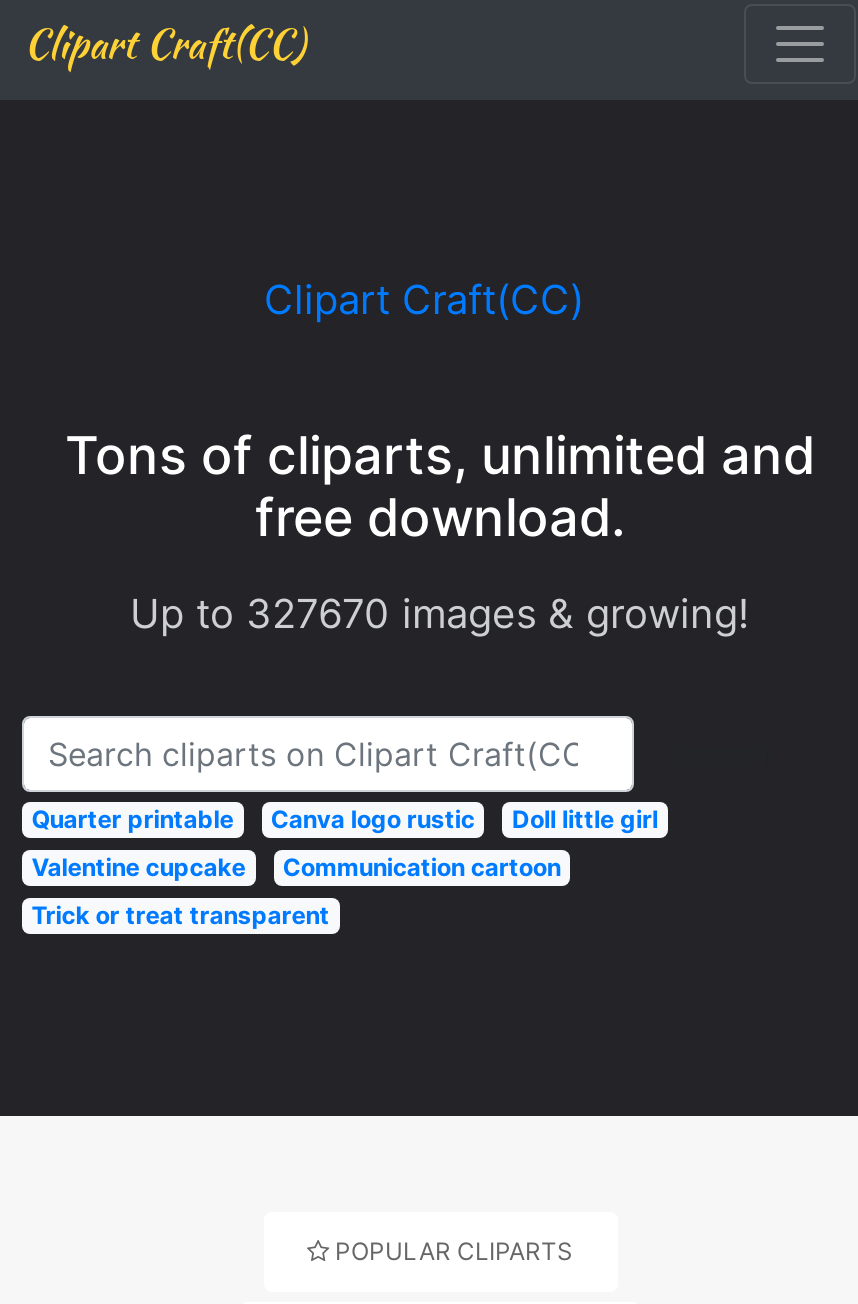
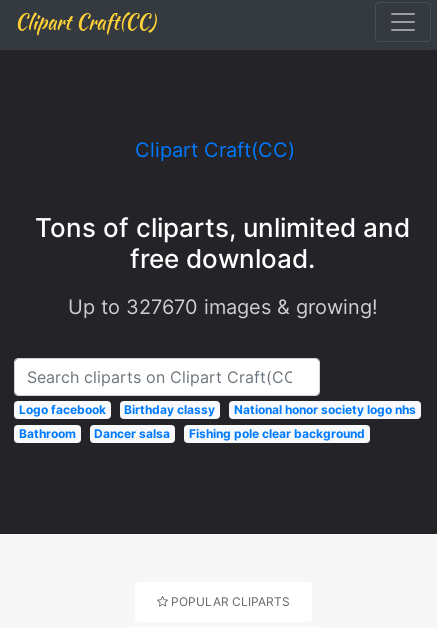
- Quarter printable
- Canva logo rustic
- Doll little girl
- Valentine cupcake
- Communication cartoon
- Trick or treat transparent
+ Logo facebook
+ Birthday classy
+ National honor society logo nhs
+ Bathroom
+ Dancer salsa
+ Fishing pole clear background
